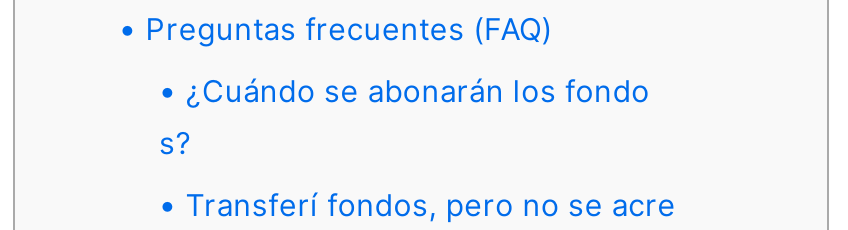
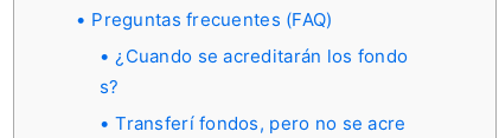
- ¿Cuándo se abonarán los fondo
+ ¿Cuando se acreditarán los fondo
